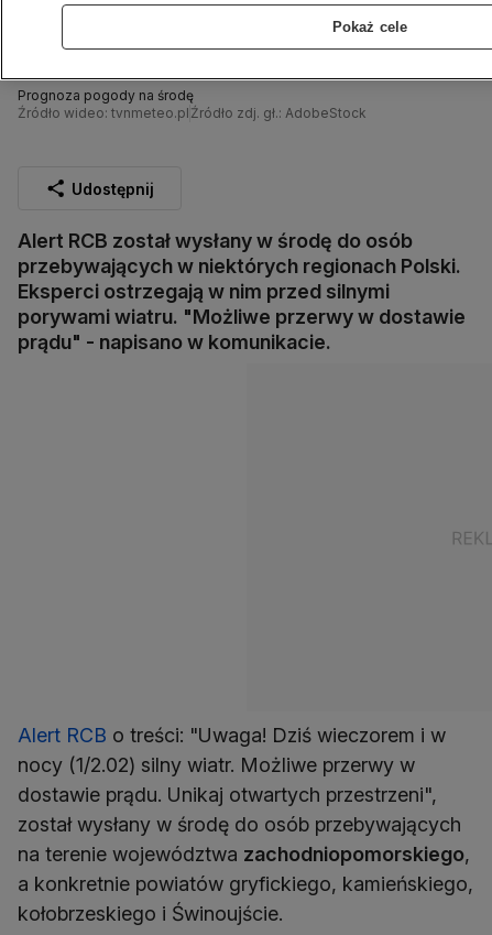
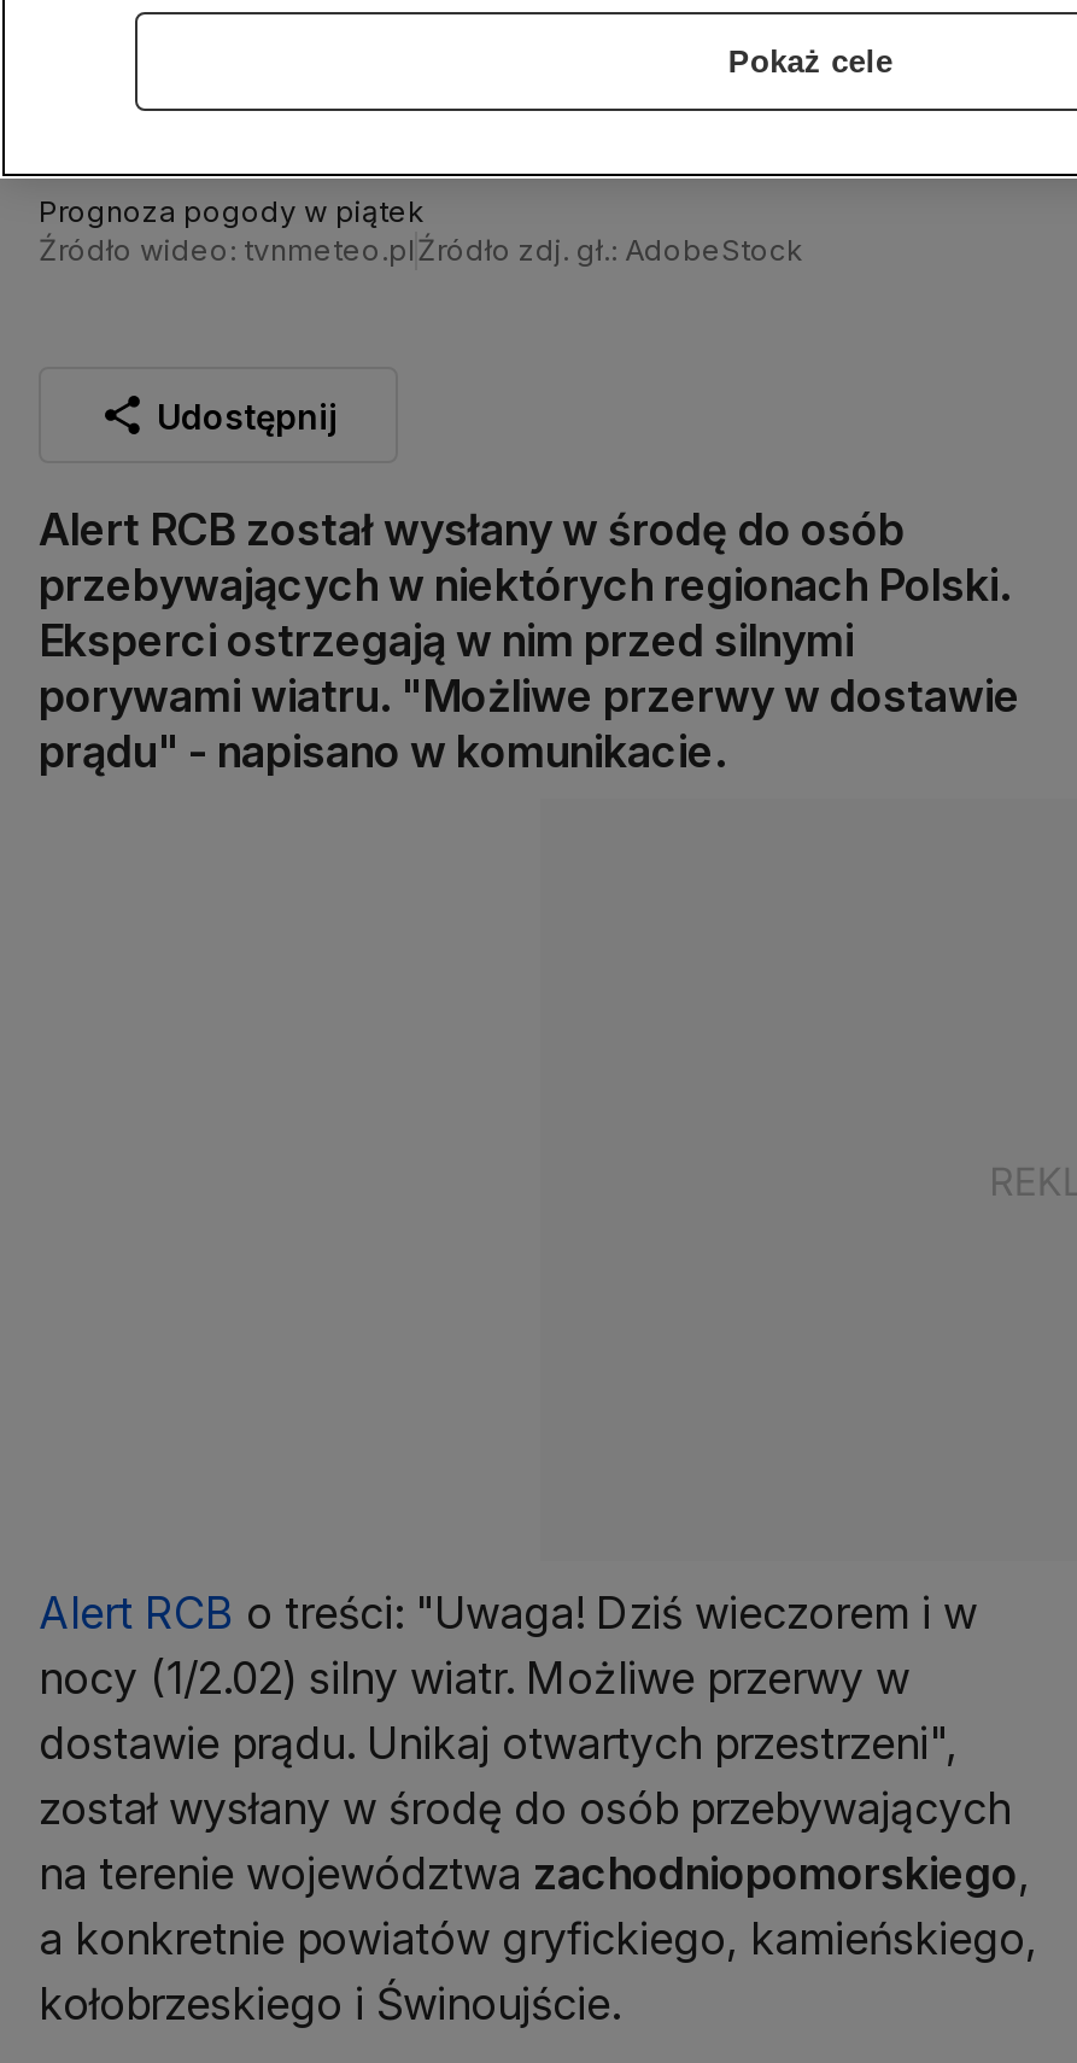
- Prognoza pogody na środę
+ Prognoza pogody w piątek
